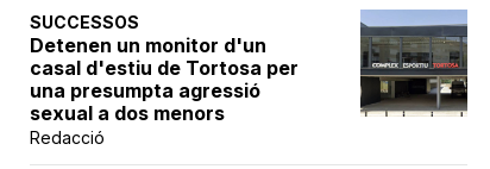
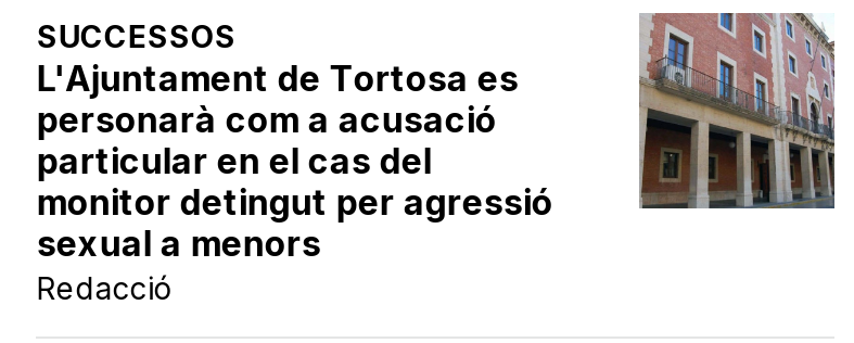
- [image]
+ [image]

- Detenen un monitor d'un
- casal d'estiu de Tortosa per
- una presumpta agressió
- sexual a dos menors
+ L'Ajuntament de Tortosa es
+ personarà com a acusació
+ particular en el cas del
+ monitor detingut per agressió
+ sexual a menors
